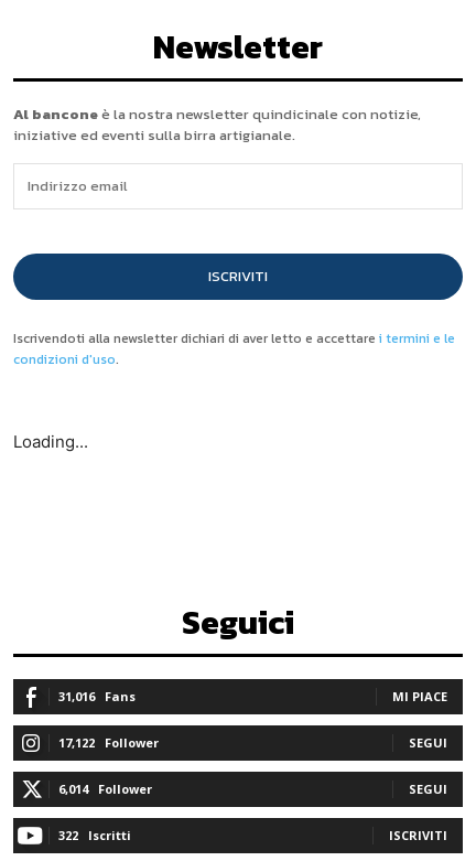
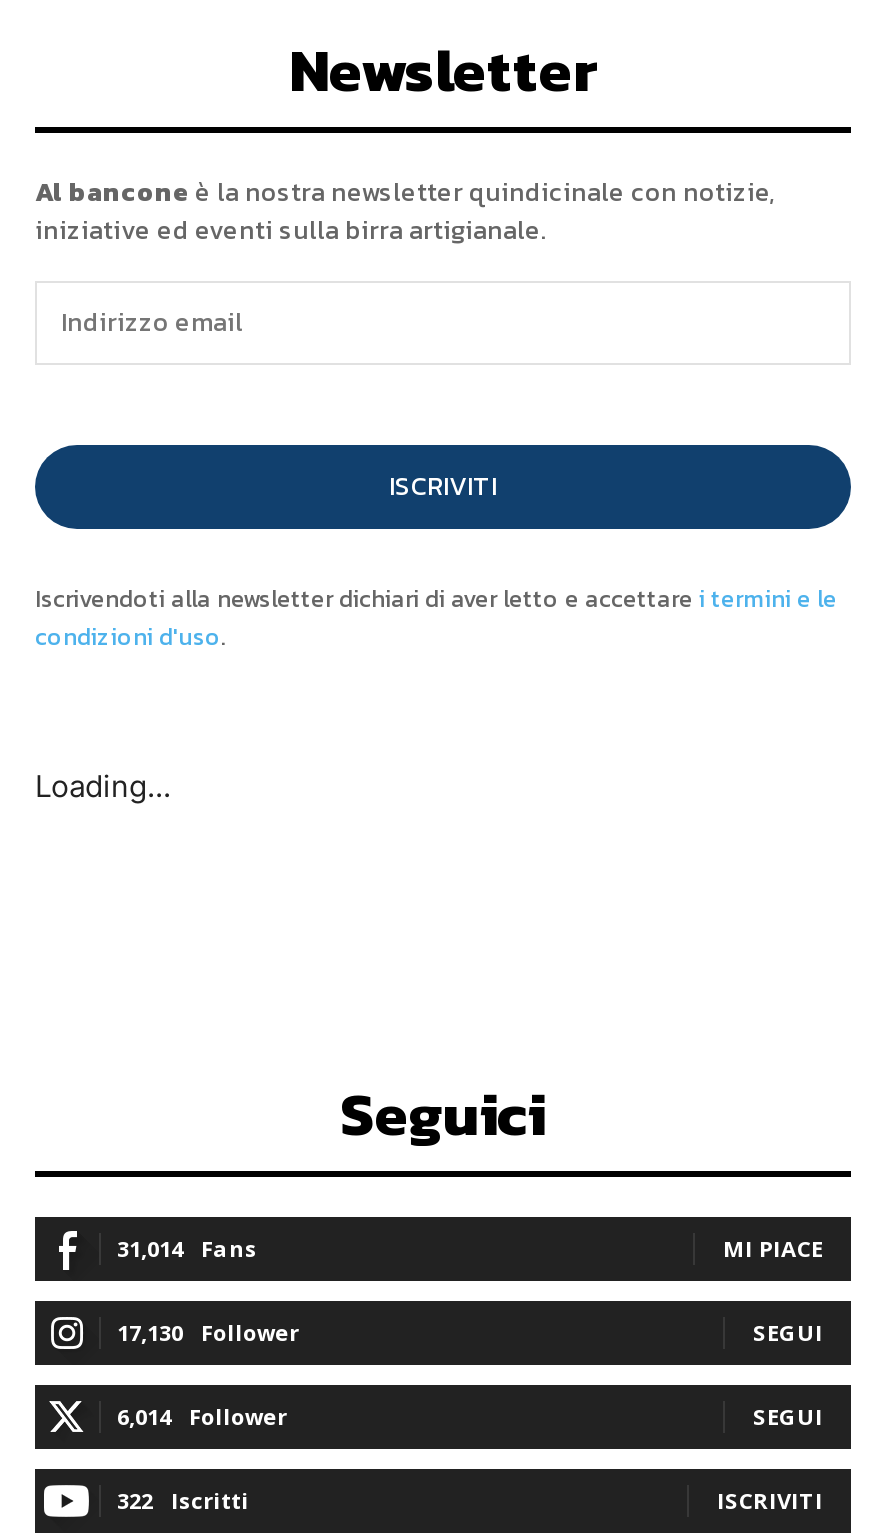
- 31,016 Fans
+ 31,014 Fans

- 17,122 Follower
+ 17,130 Follower
